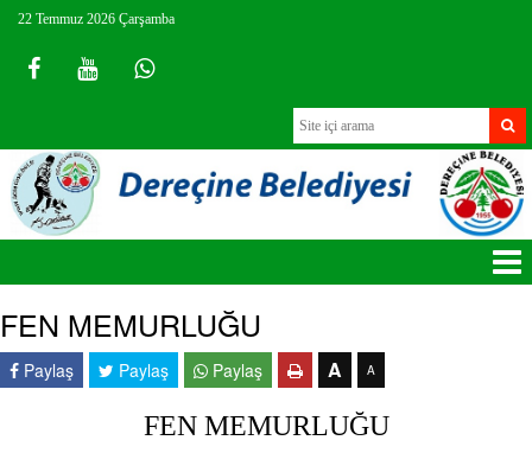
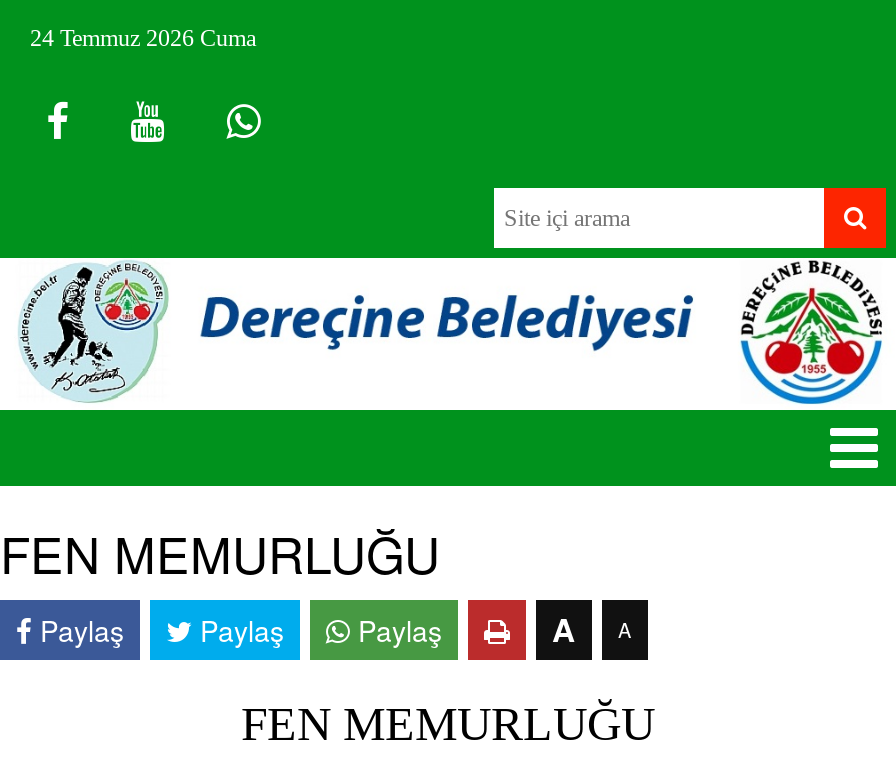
- 22 Temmuz 2026 Çarşamba
+ 24 Temmuz 2026 Cuma
